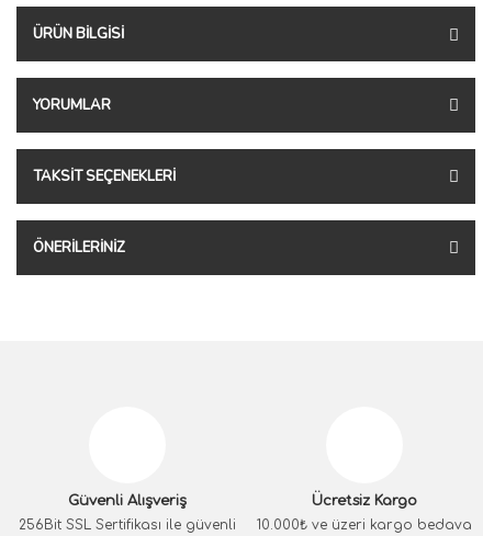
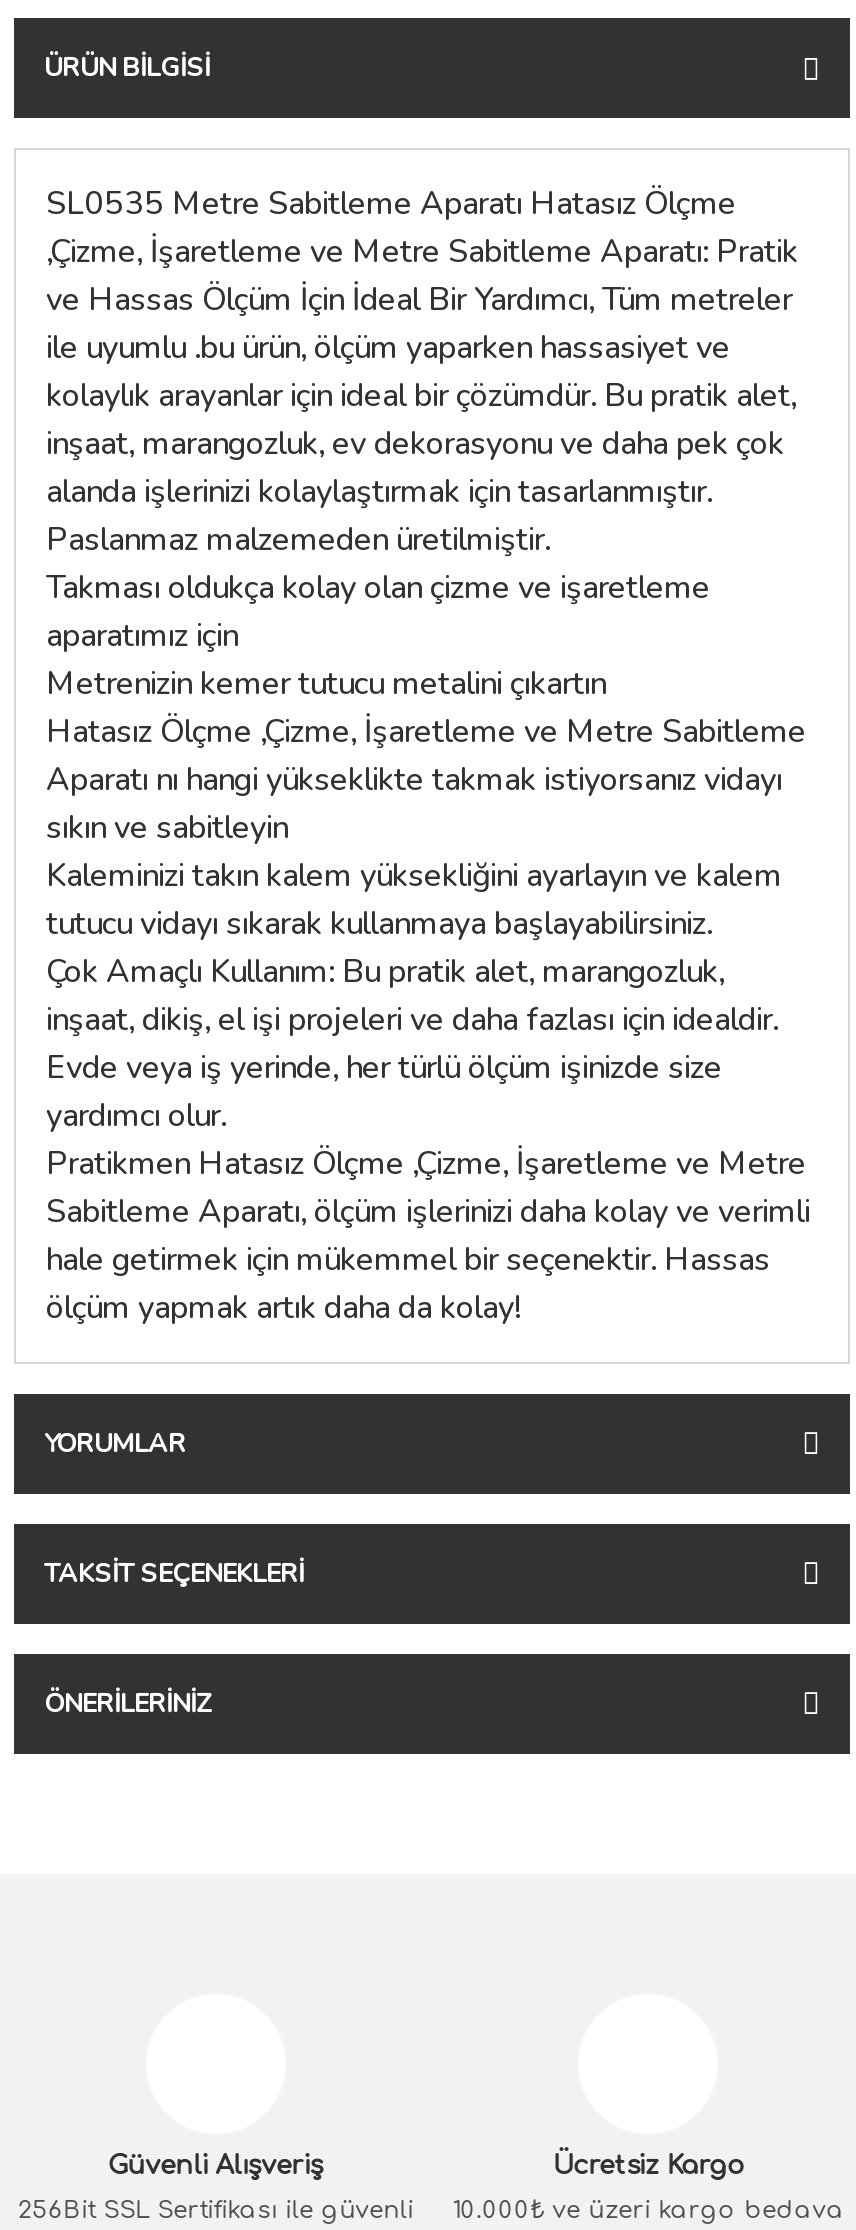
+ SL0535 Metre Sabitleme Aparatı Hatasız Ölçme
+ ,Çizme, İşaretleme ve Metre Sabitleme Aparatı: Pratik
+ ve Hassas Ölçüm İçin İdeal Bir Yardımcı, Tüm metreler
+ ile uyumlu .bu ürün, ölçüm yaparken hassasiyet ve
+ kolaylık arayanlar için ideal bir çözümdür. Bu pratik alet,
+ inşaat, marangozluk, ev dekorasyonu ve daha pek çok
+ alanda işlerinizi kolaylaştırmak için tasarlanmıştır.
+ Paslanmaz malzemeden üretilmiştir.
+ Takması oldukça kolay olan çizme ve işaretleme
+ aparatımız için
+ Metrenizin kemer tutucu metalini çıkartın
+ Hatasız Ölçme ,Çizme, İşaretleme ve Metre Sabitleme
+ Aparatı nı hangi yükseklikte takmak istiyorsanız vidayı
+ sıkın ve sabitleyin
+ Kaleminizi takın kalem yüksekliğini ayarlayın ve kalem
+ tutucu vidayı sıkarak kullanmaya başlayabilirsiniz.
+ Çok Amaçlı Kullanım: Bu pratik alet, marangozluk,
+ inşaat, dikiş, el işi projeleri ve daha fazlası için idealdir.
+ Evde veya iş yerinde, her türlü ölçüm işinizde size
+ yardımcı olur.
+ Pratikmen Hatasız Ölçme ,Çizme, İşaretleme ve Metre
+ Sabitleme Aparatı, ölçüm işlerinizi daha kolay ve verimli
+ hale getirmek için mükemmel bir seçenektir. Hassas
+ ölçüm yapmak artık daha da kolay!
